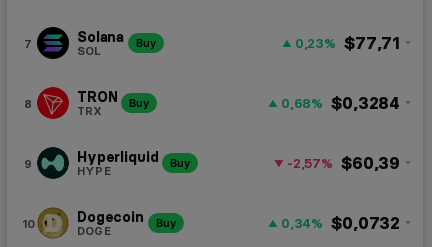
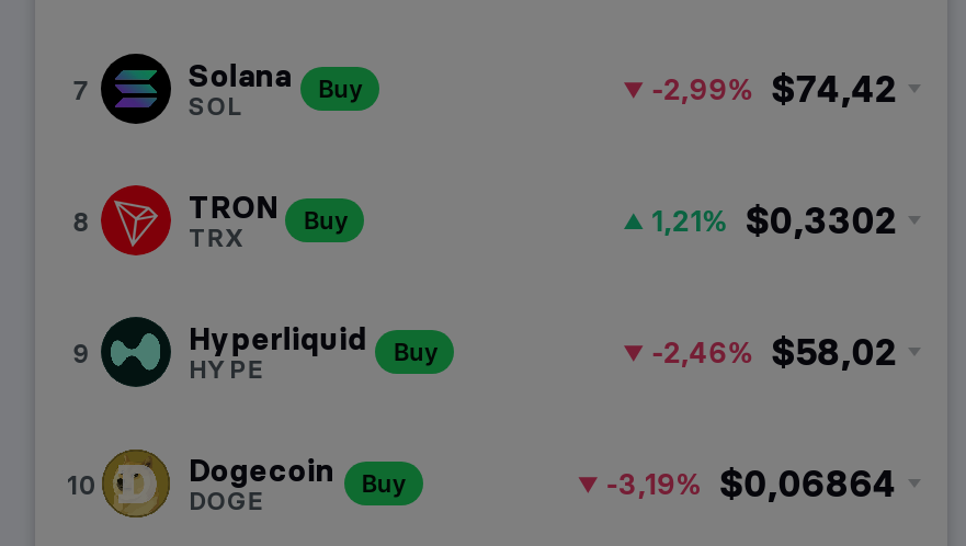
- 0,23%
+ -2,99%

- $77,71
+ $74,42

- 0,68%
+ 1,21%

- $0,3284
+ $0,3302

- -2,57%
+ -2,46%

- $60,39
+ $58,02

- 0,34%
+ -3,19%

- $0,0732
+ $0,06864
